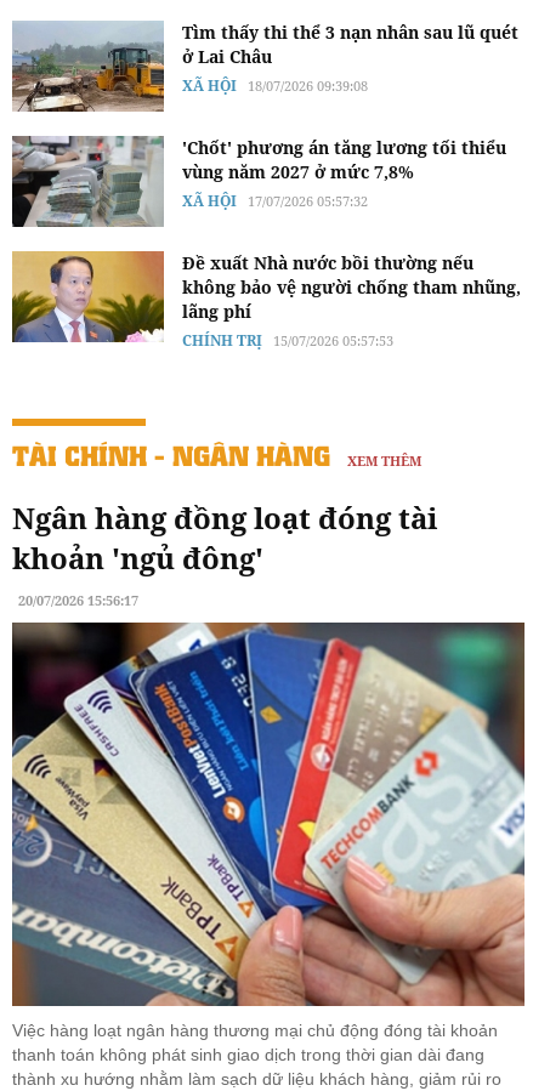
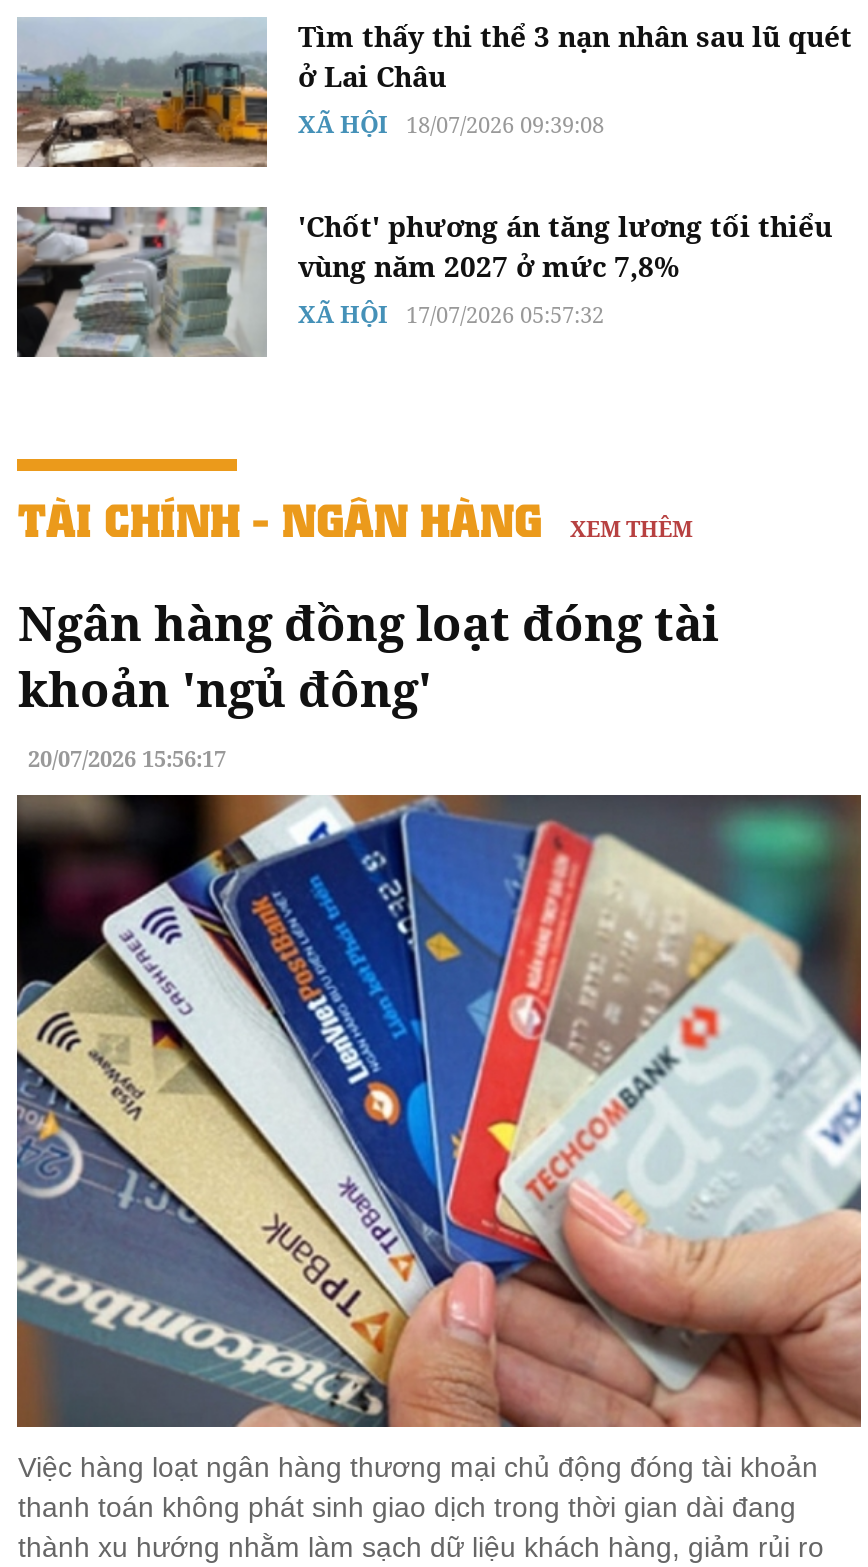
- [image]
- Đề xuất Nhà nước bồi thường nếu
- không bảo vệ người chống tham nhũng,
- lãng phí
- CHÍNH TRỊ 15/07/2026 05:57:53
